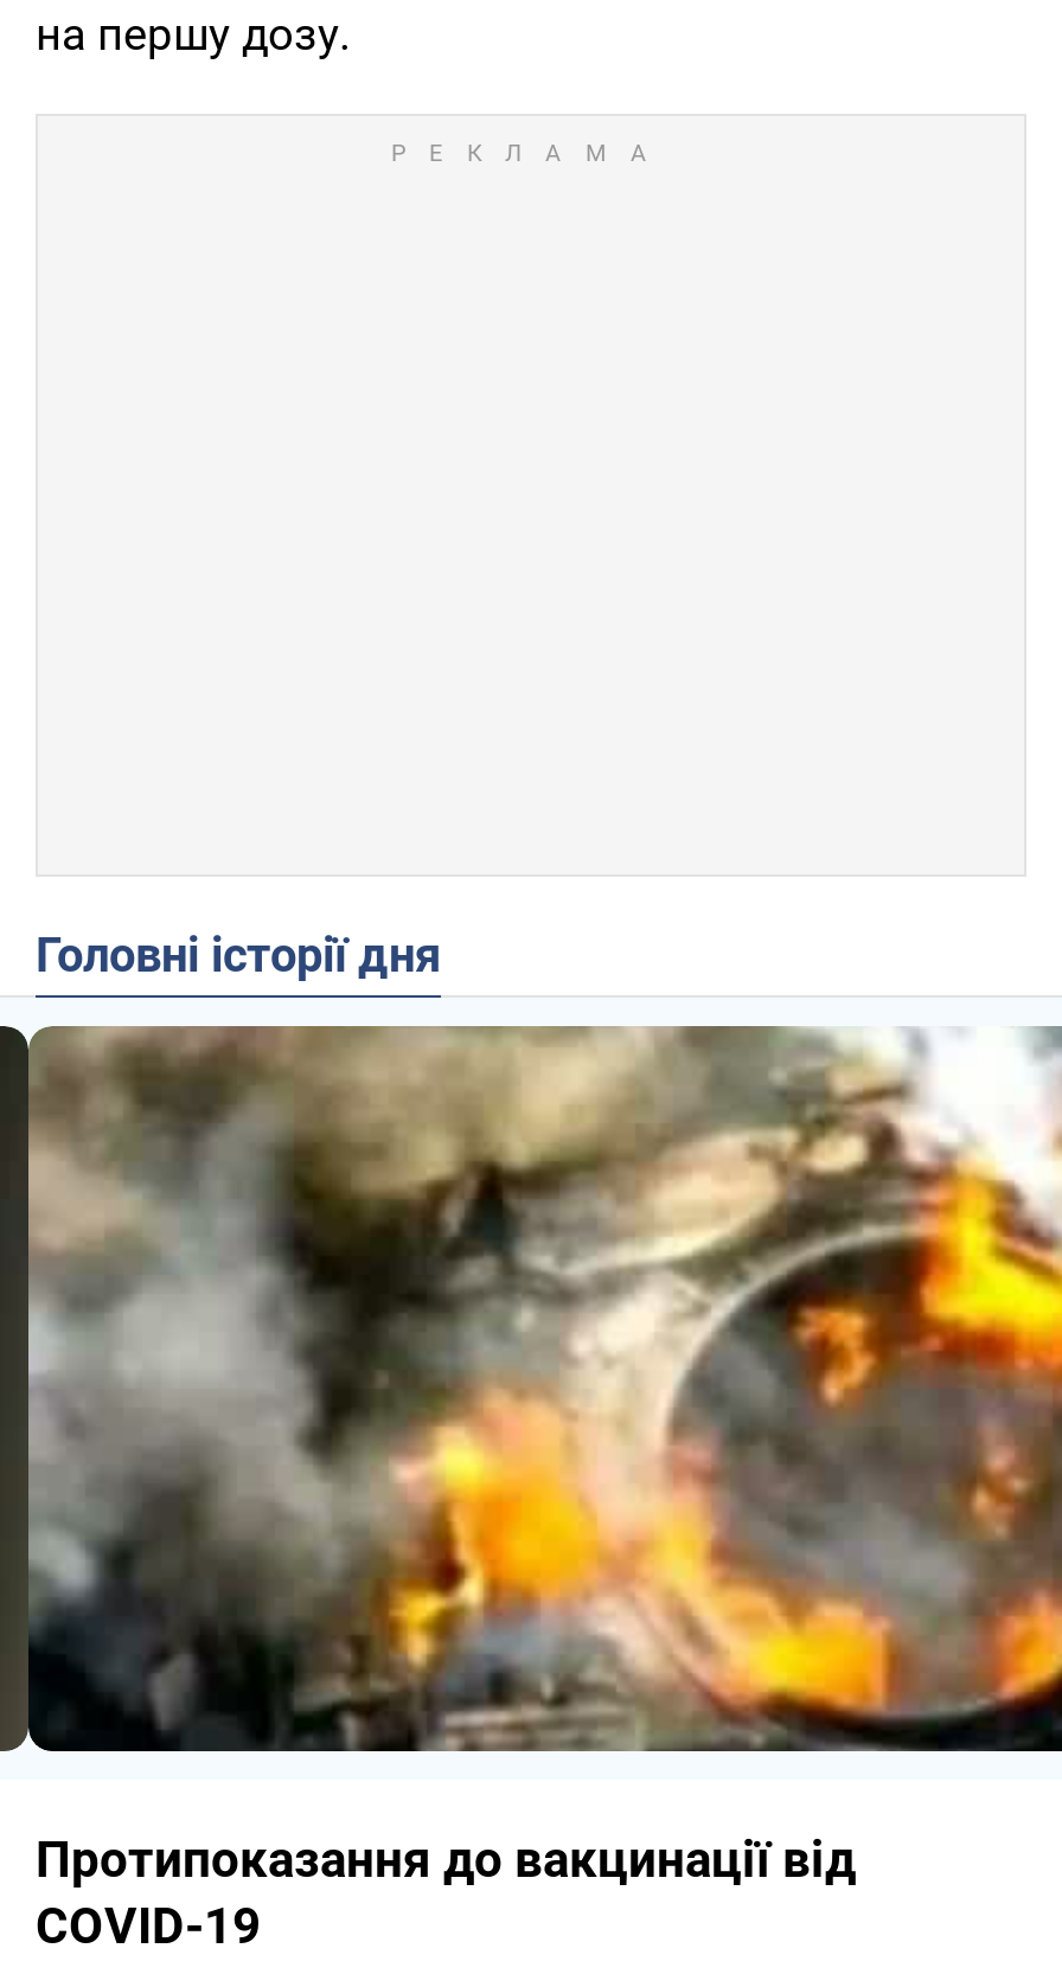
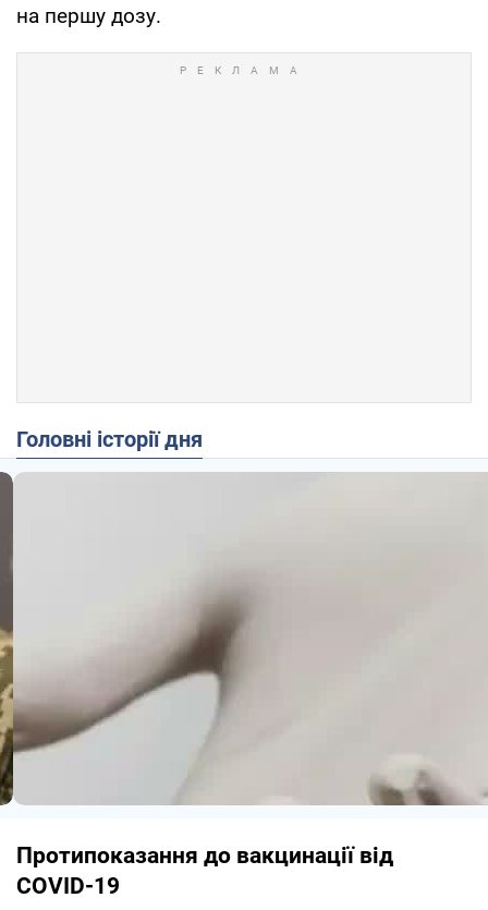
- [image]
+ [image]
